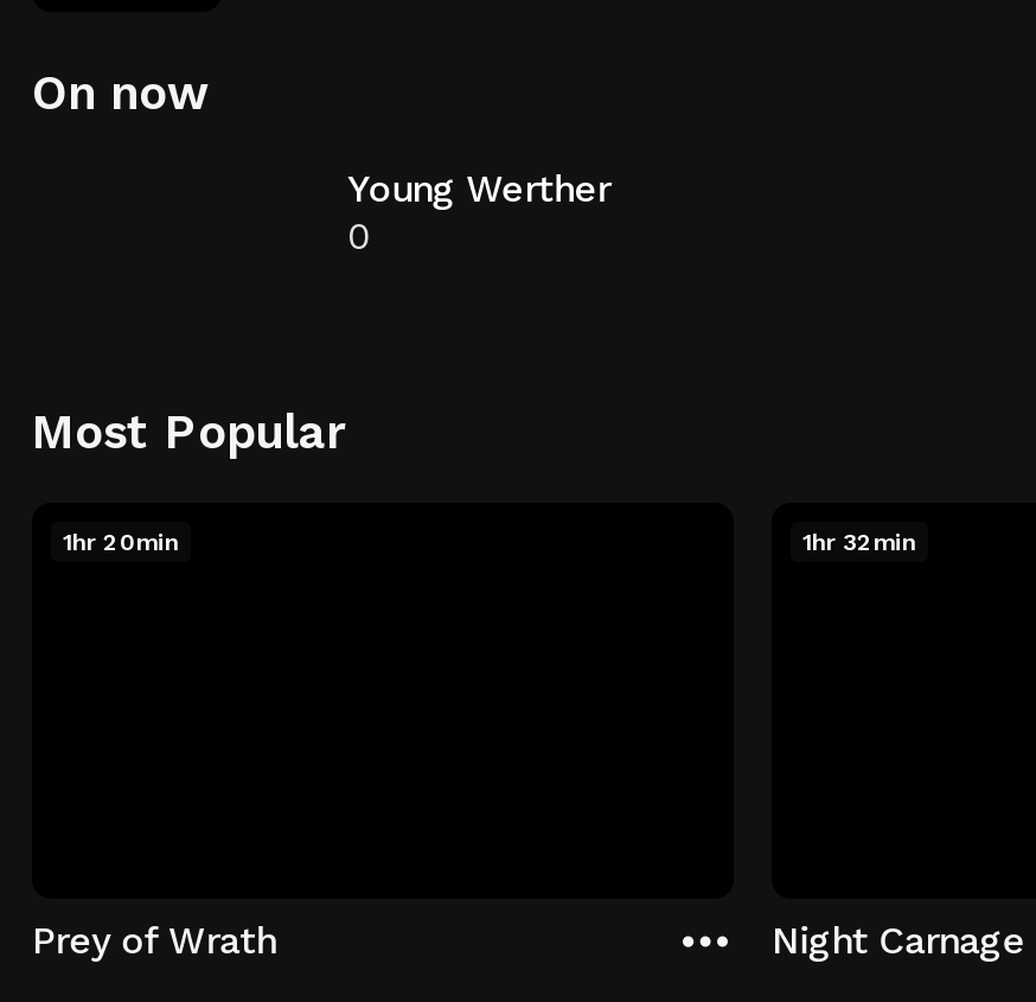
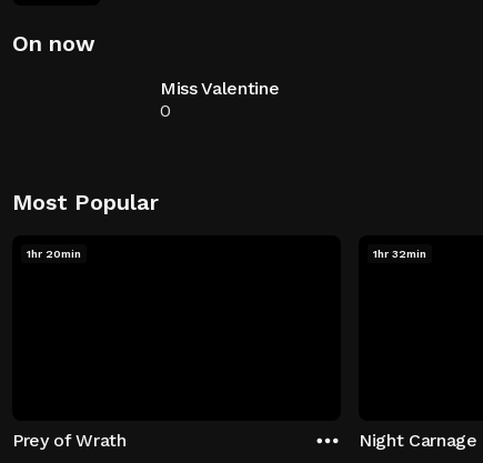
- Young Werther
+ Miss Valentine
